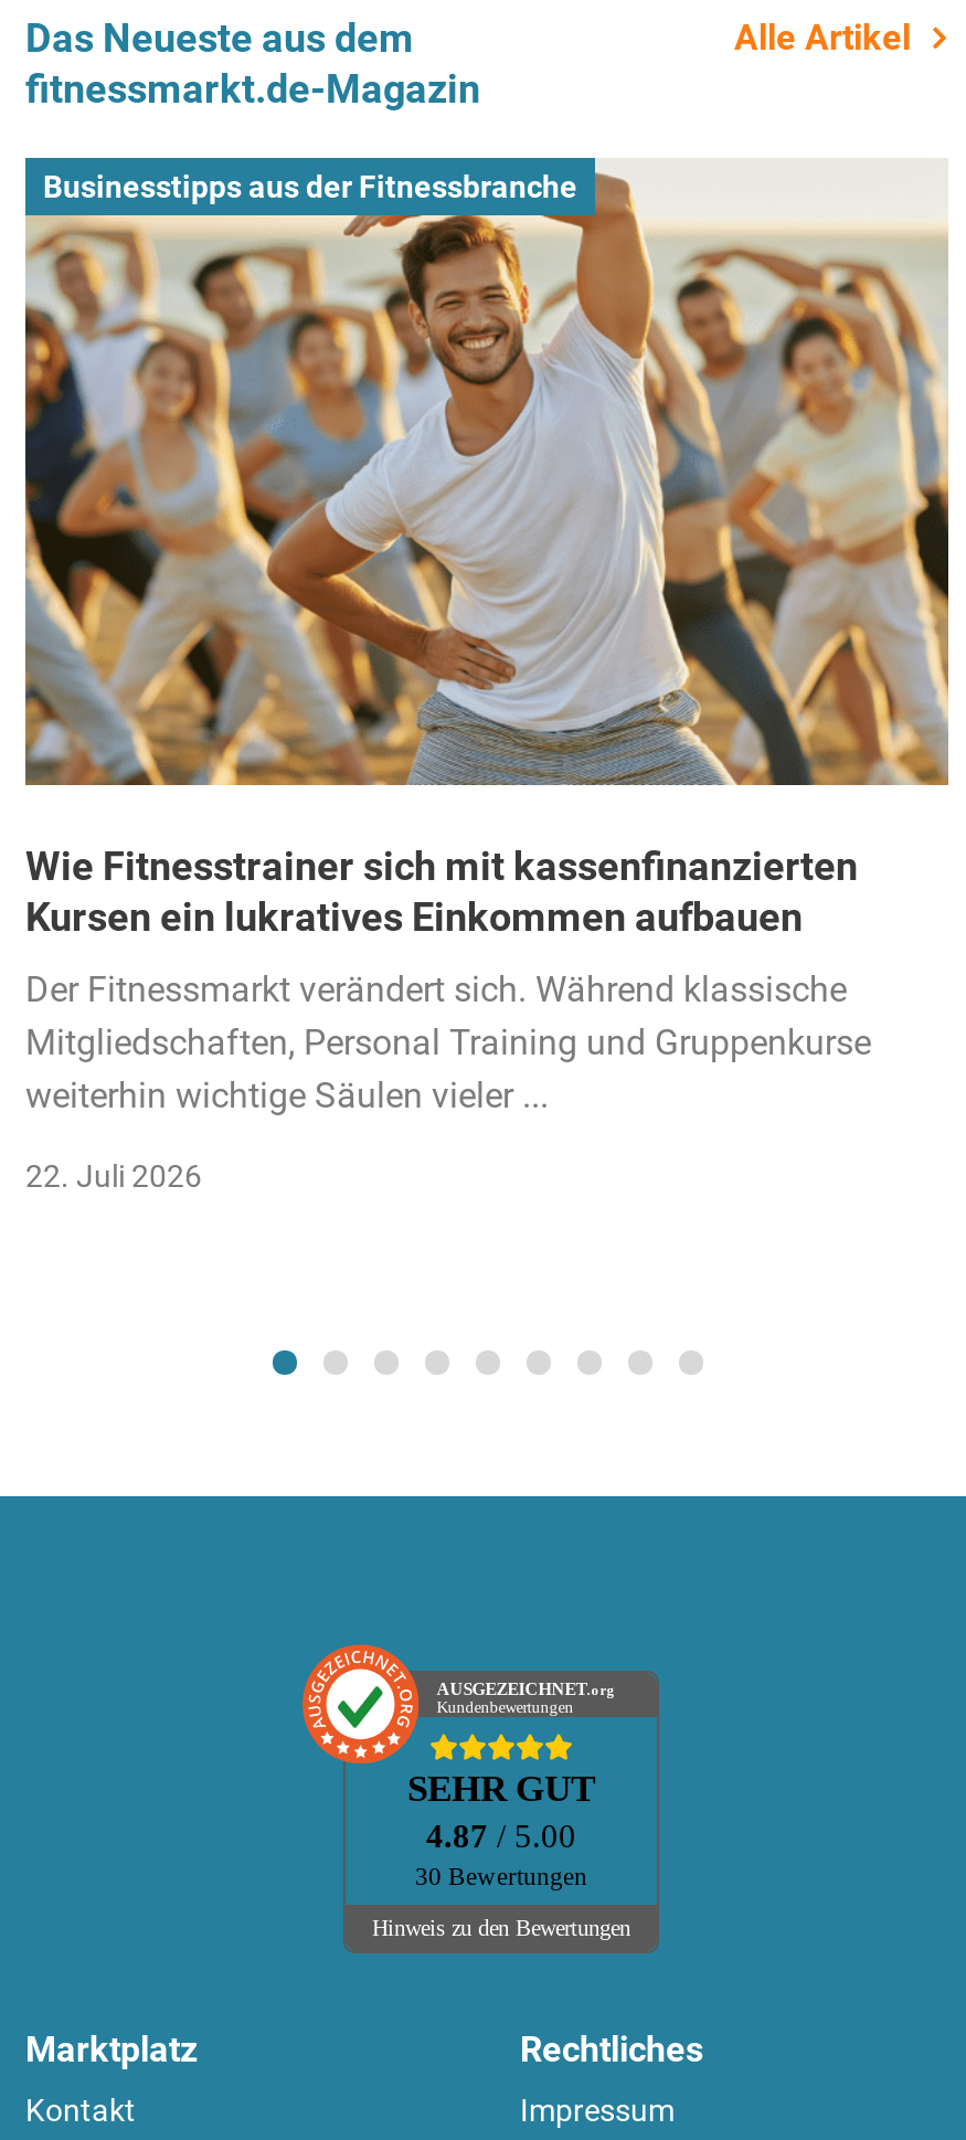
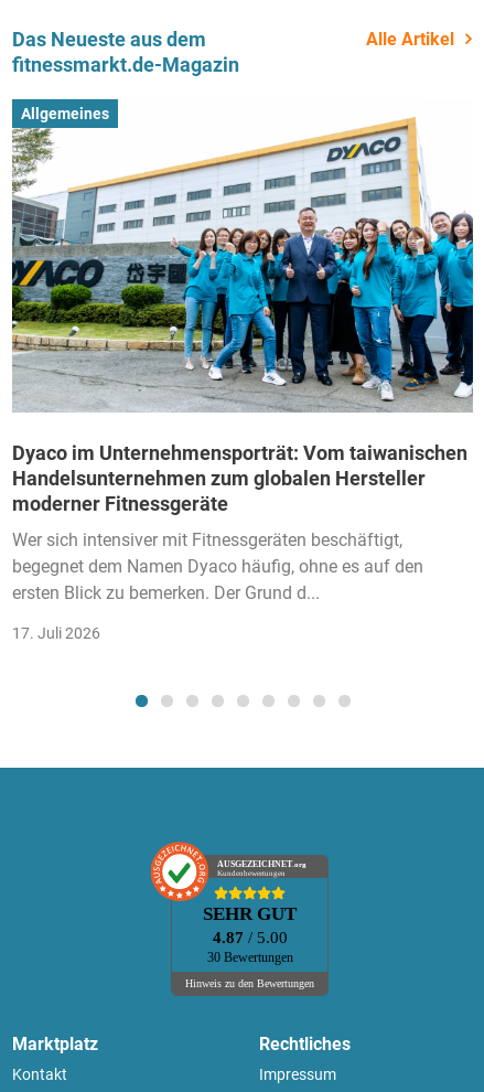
- [image]
- Businesstipps aus der Fitnessbranche
+ [image]
+ Allgemeines

- Wie Fitnesstrainer sich mit kassenfinanzierten
- Kursen ein lukratives Einkommen aufbauen
+ Dyaco im Unternehmensporträt: Vom taiwanischen
+ Handelsunternehmen zum globalen Hersteller
+ moderner Fitnessgeräte

- Der Fitnessmarkt verändert sich. Während klassische
- Mitgliedschaften, Personal Training und Gruppenkurse
- weiterhin wichtige Säulen vieler ...
+ Wer sich intensiver mit Fitnessgeräten beschäftigt,
+ begegnet dem Namen Dyaco häufig, ohne es auf den
+ ersten Blick zu bemerken. Der Grund d...

- 22. Juli 2026
+ 17. Juli 2026
